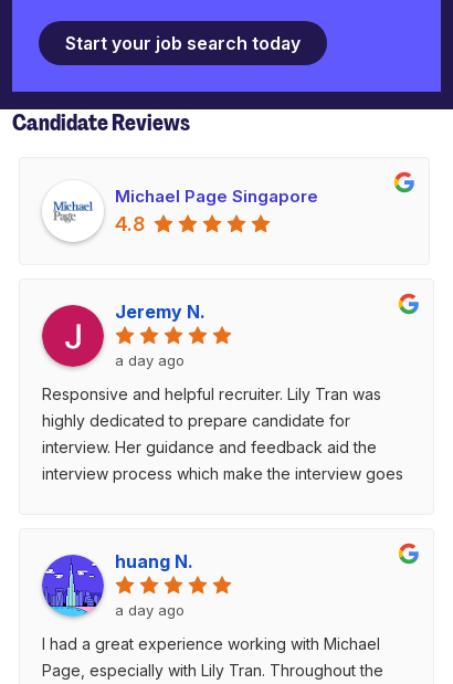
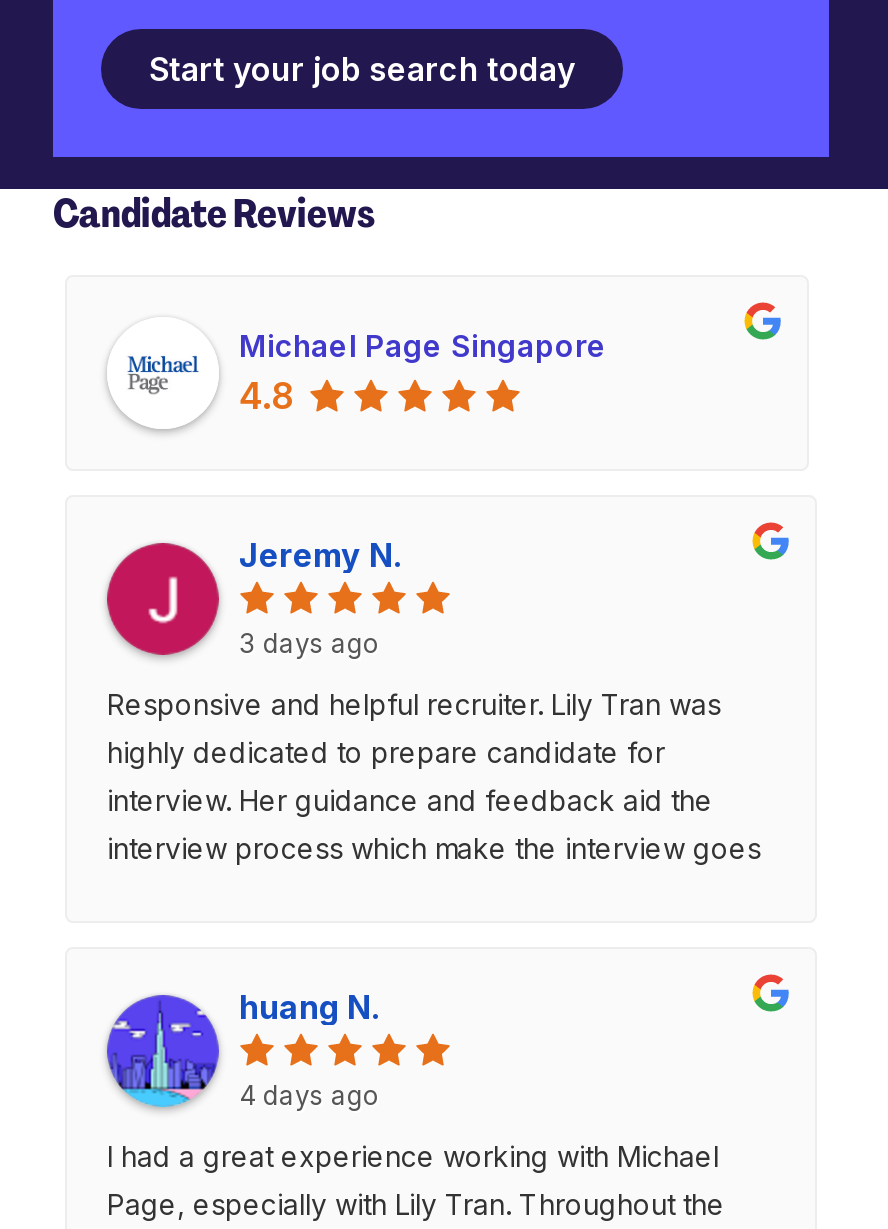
- a day ago
+ 3 days ago

- a day ago
+ 4 days ago
